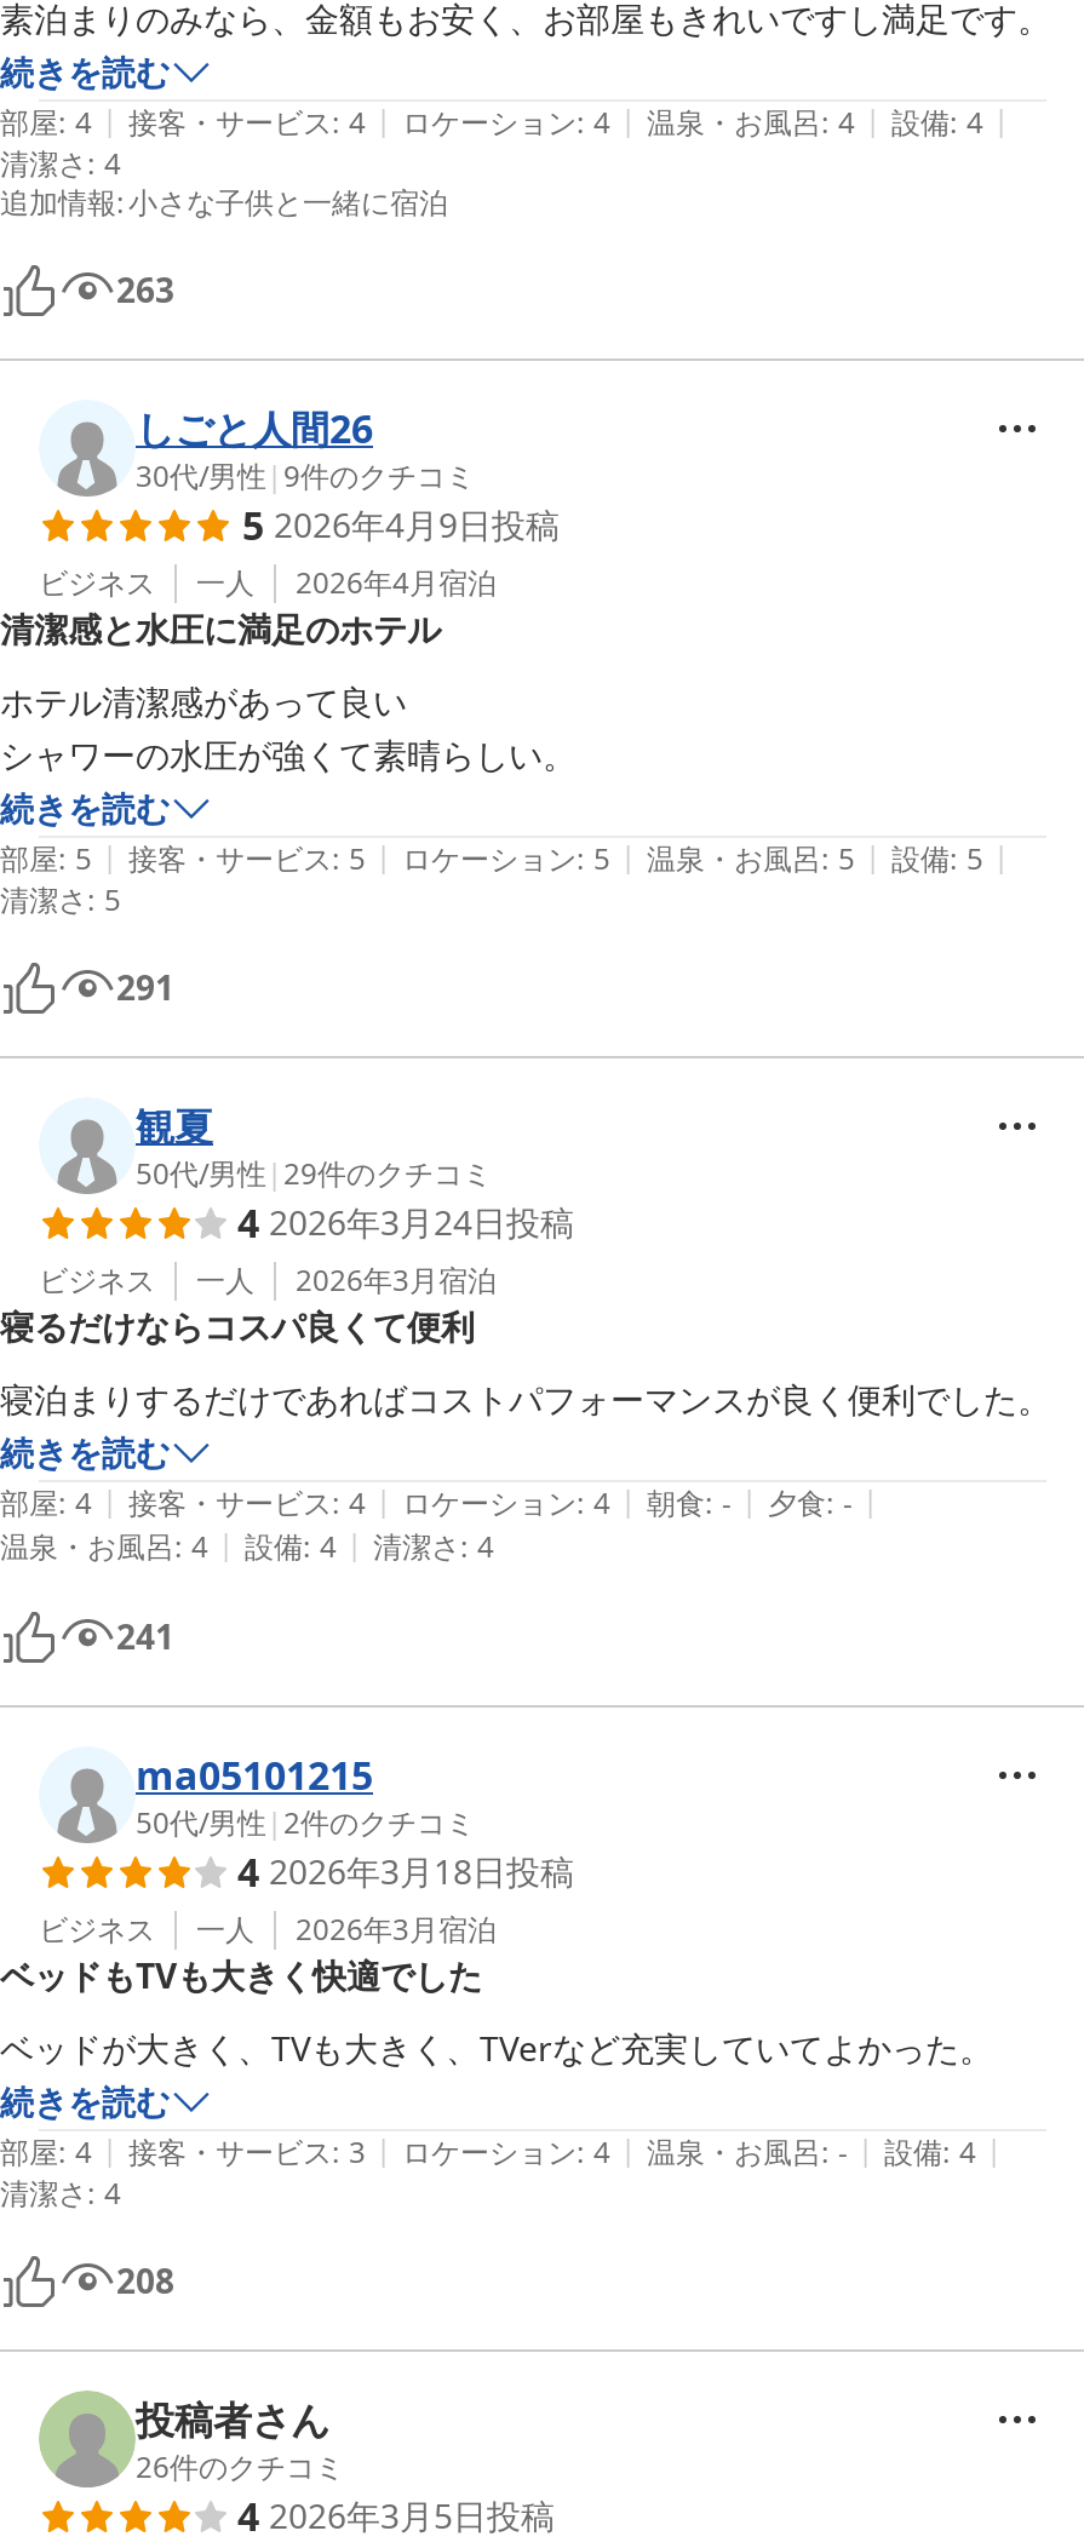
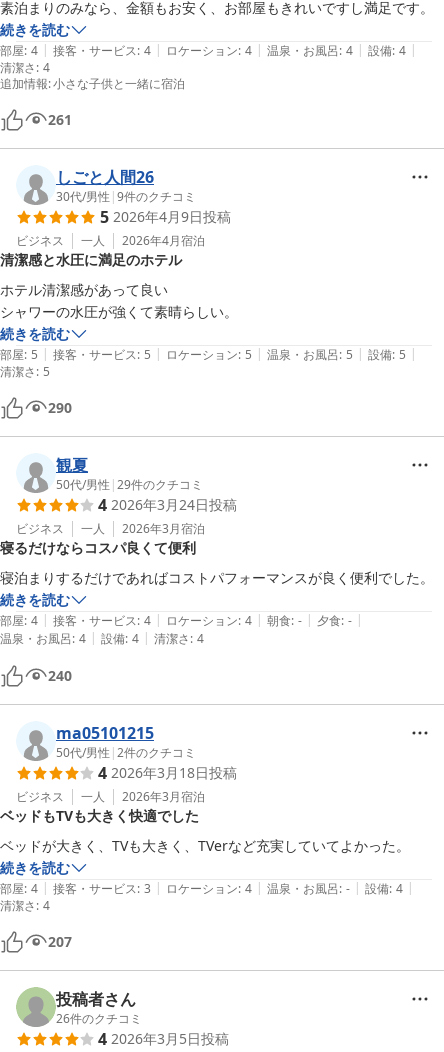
- 263
+ 261

- 291
+ 290

- 241
+ 240

- 208
+ 207
